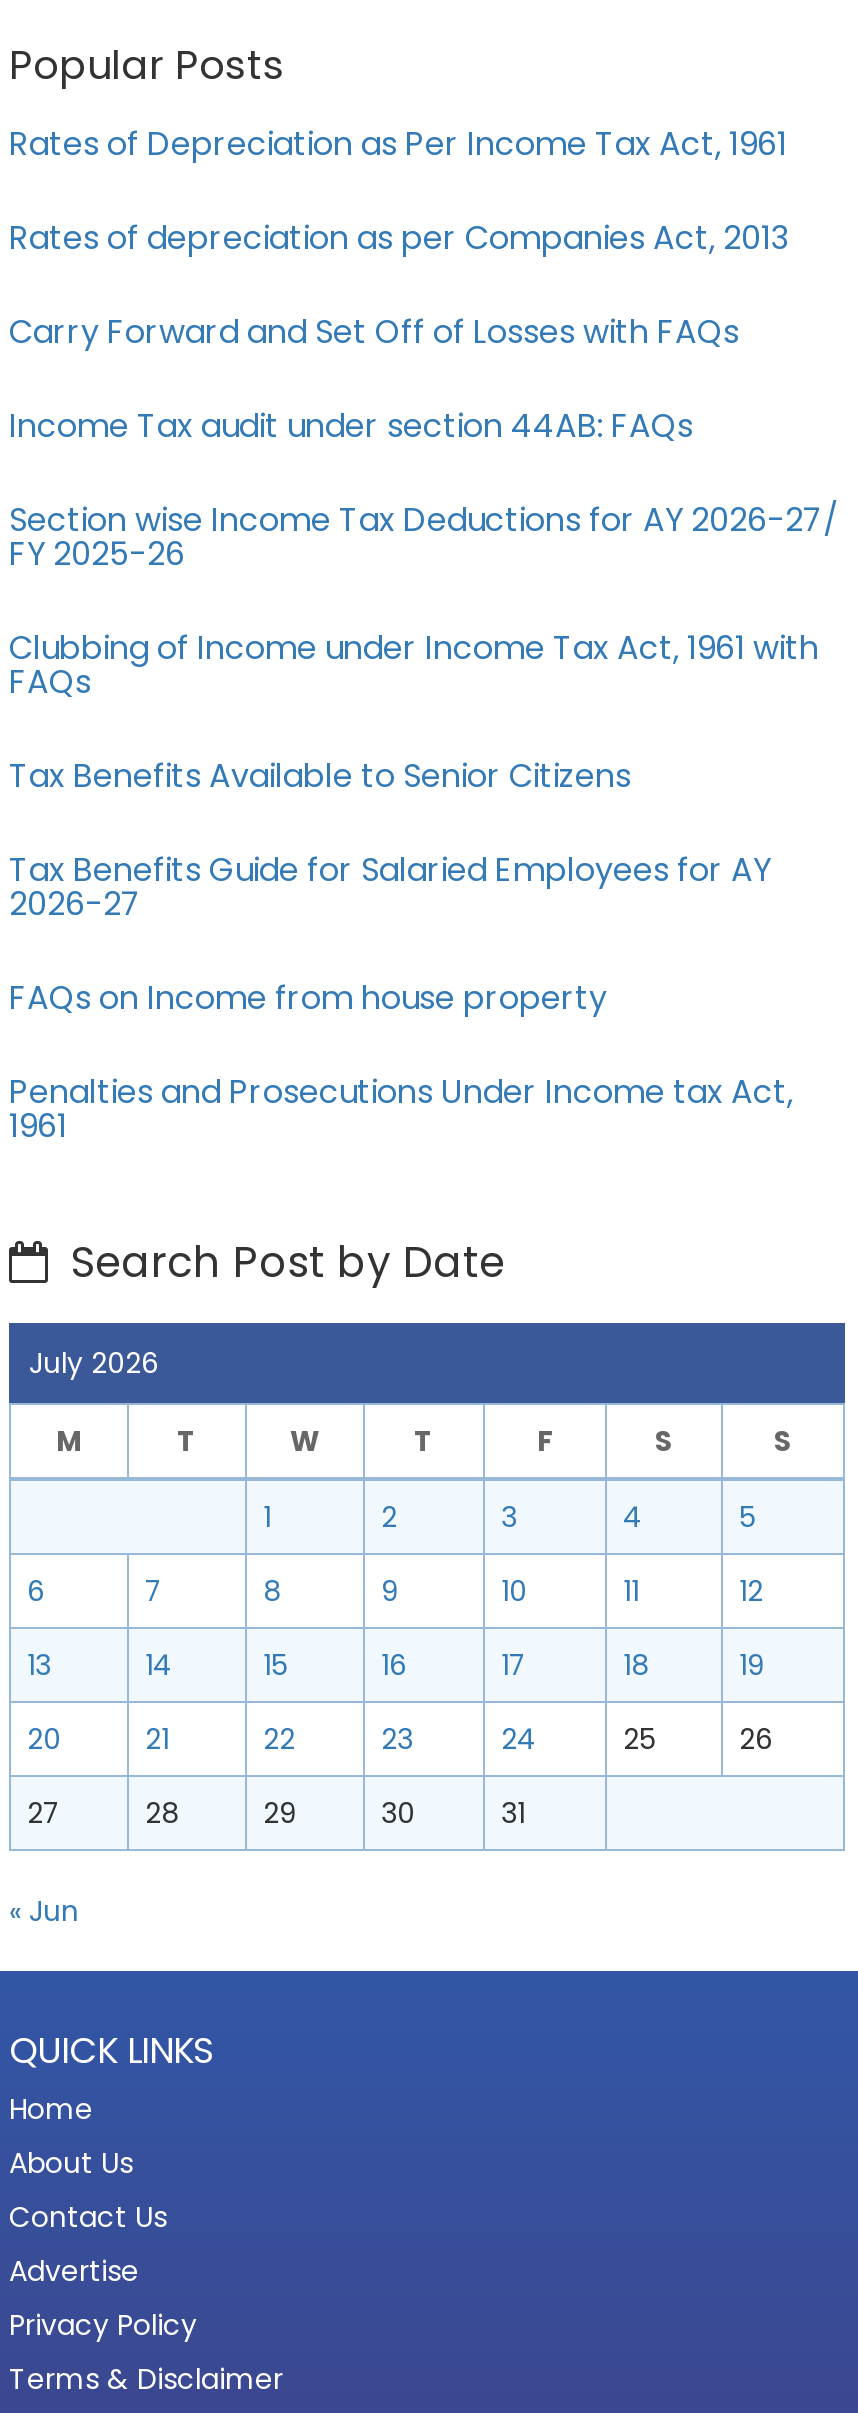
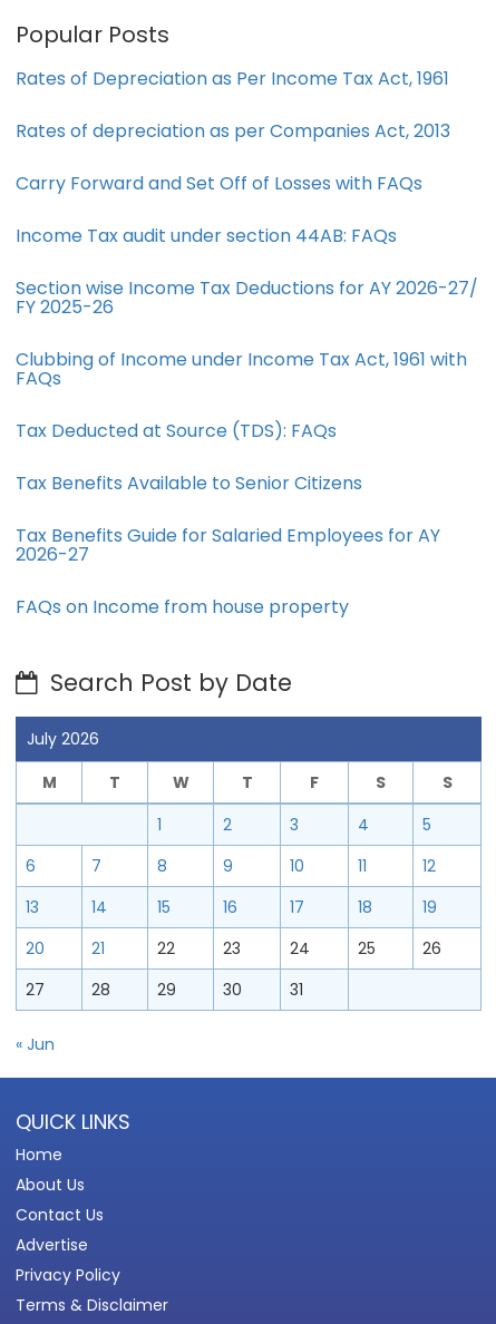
+ Tax Deducted at Source (TDS): FAQs

moved down: Tax Benefits Available to Senior Citizens | Tax Benefits Guide for Salaried Employees for AY | 2026-27 | FAQs on Income from house property

- Penalties and Prosecutions Under Income tax Act,
- 1961
